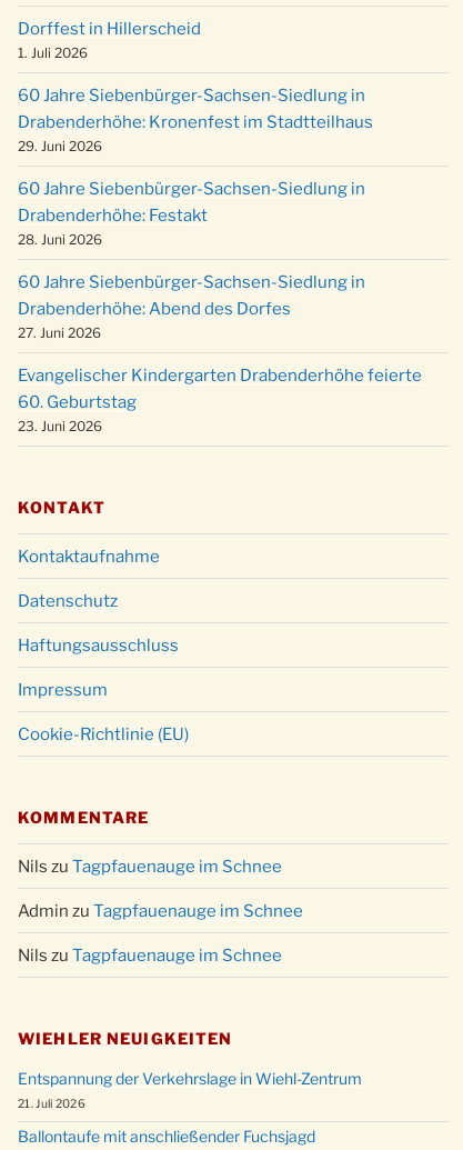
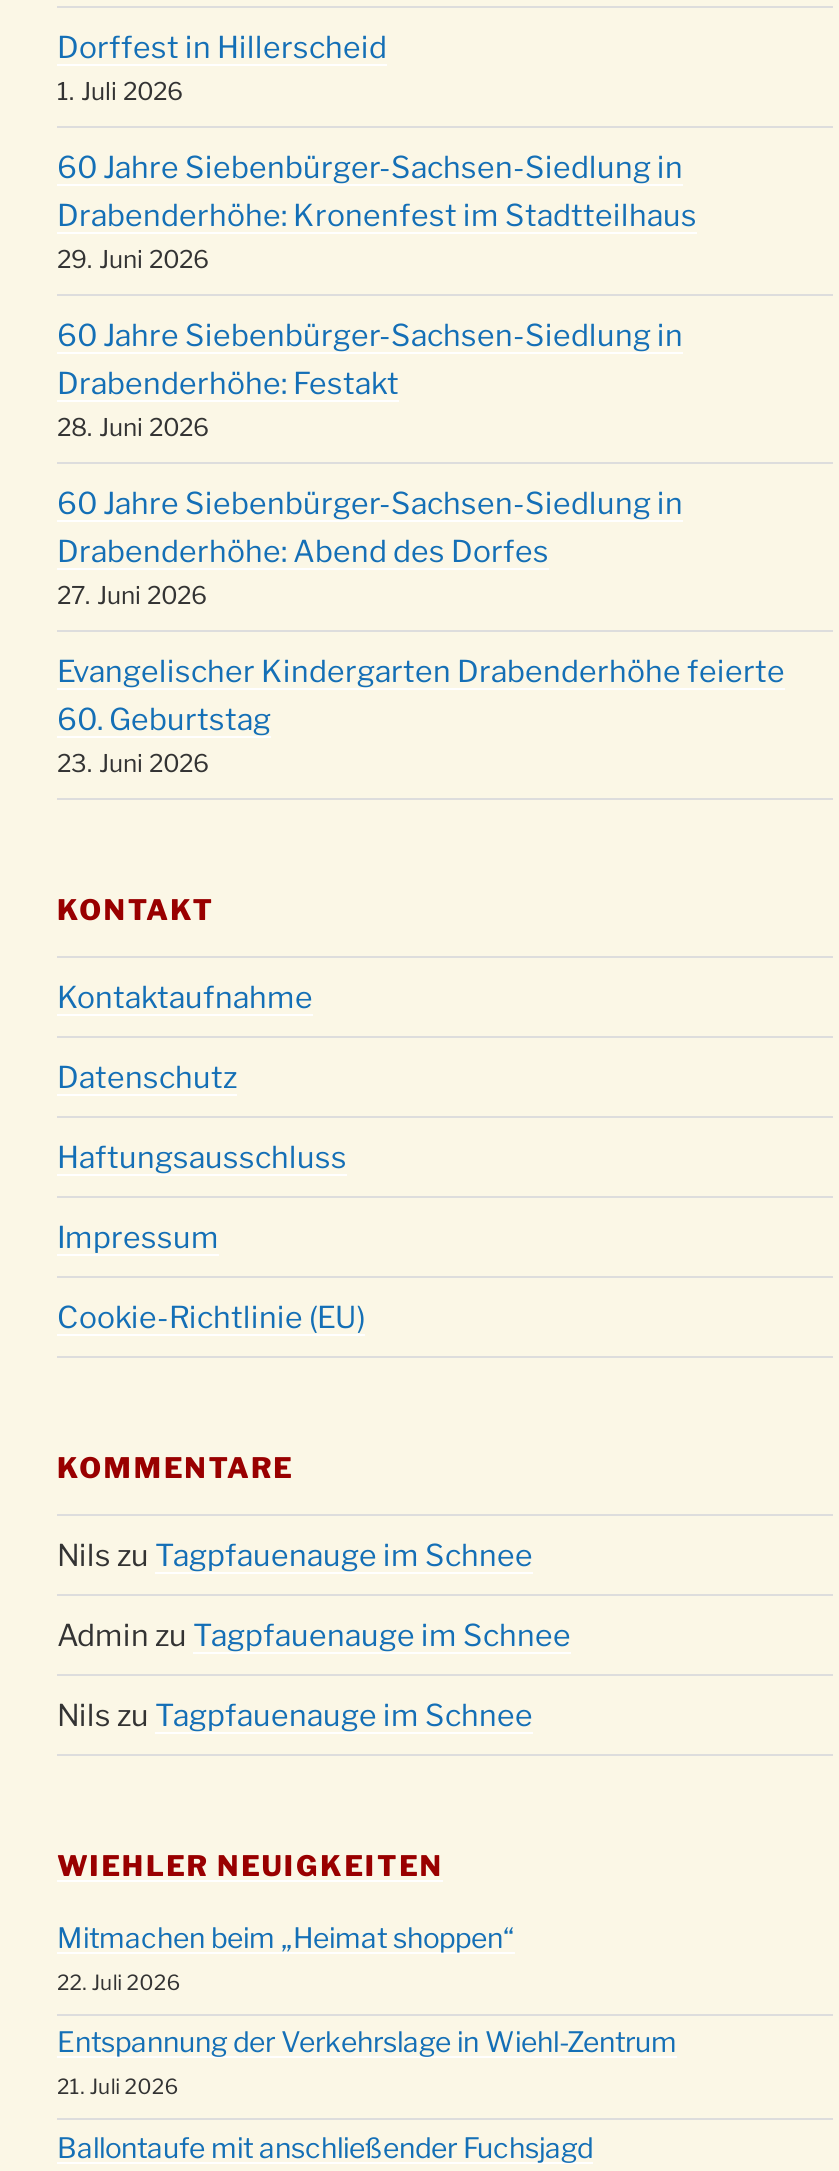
+ Mitmachen beim „Heimat shoppen“
+ 22. Juli 2026
